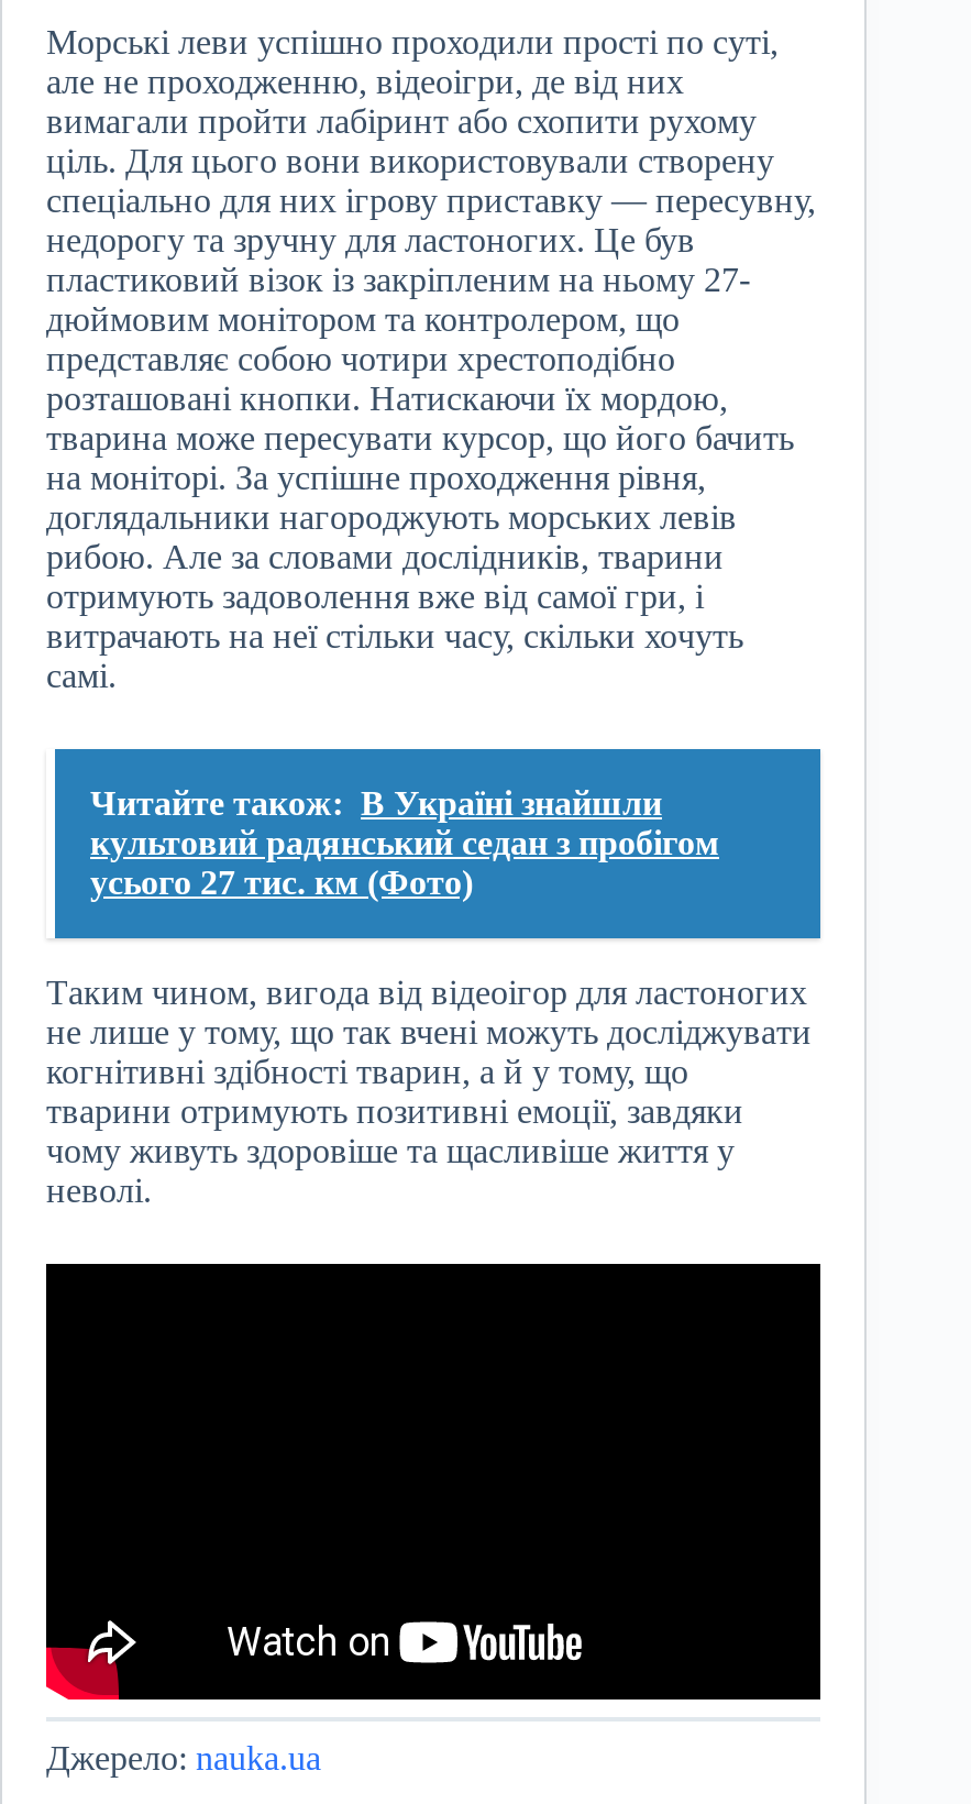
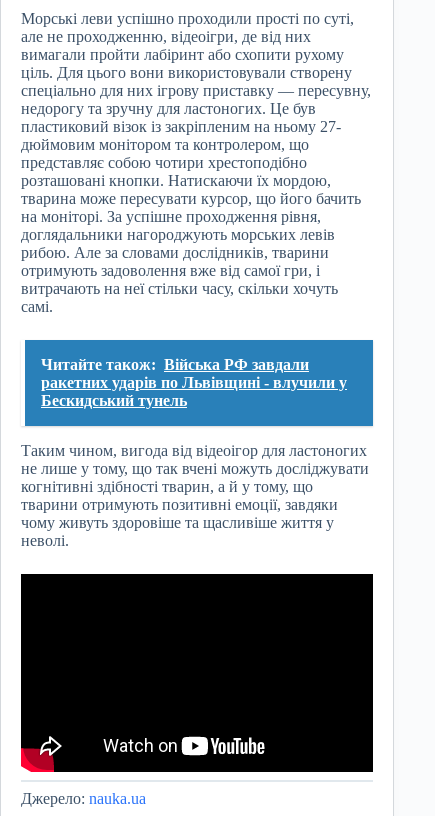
- Читайте також: В Україні знайшли
- культовий радянський седан з пробігом
- усього 27 тис. км (Фото)
+ Читайте також: Війська РФ завдали
+ ракетних ударів по Львівщині - влучили у
+ Бескидський тунель
